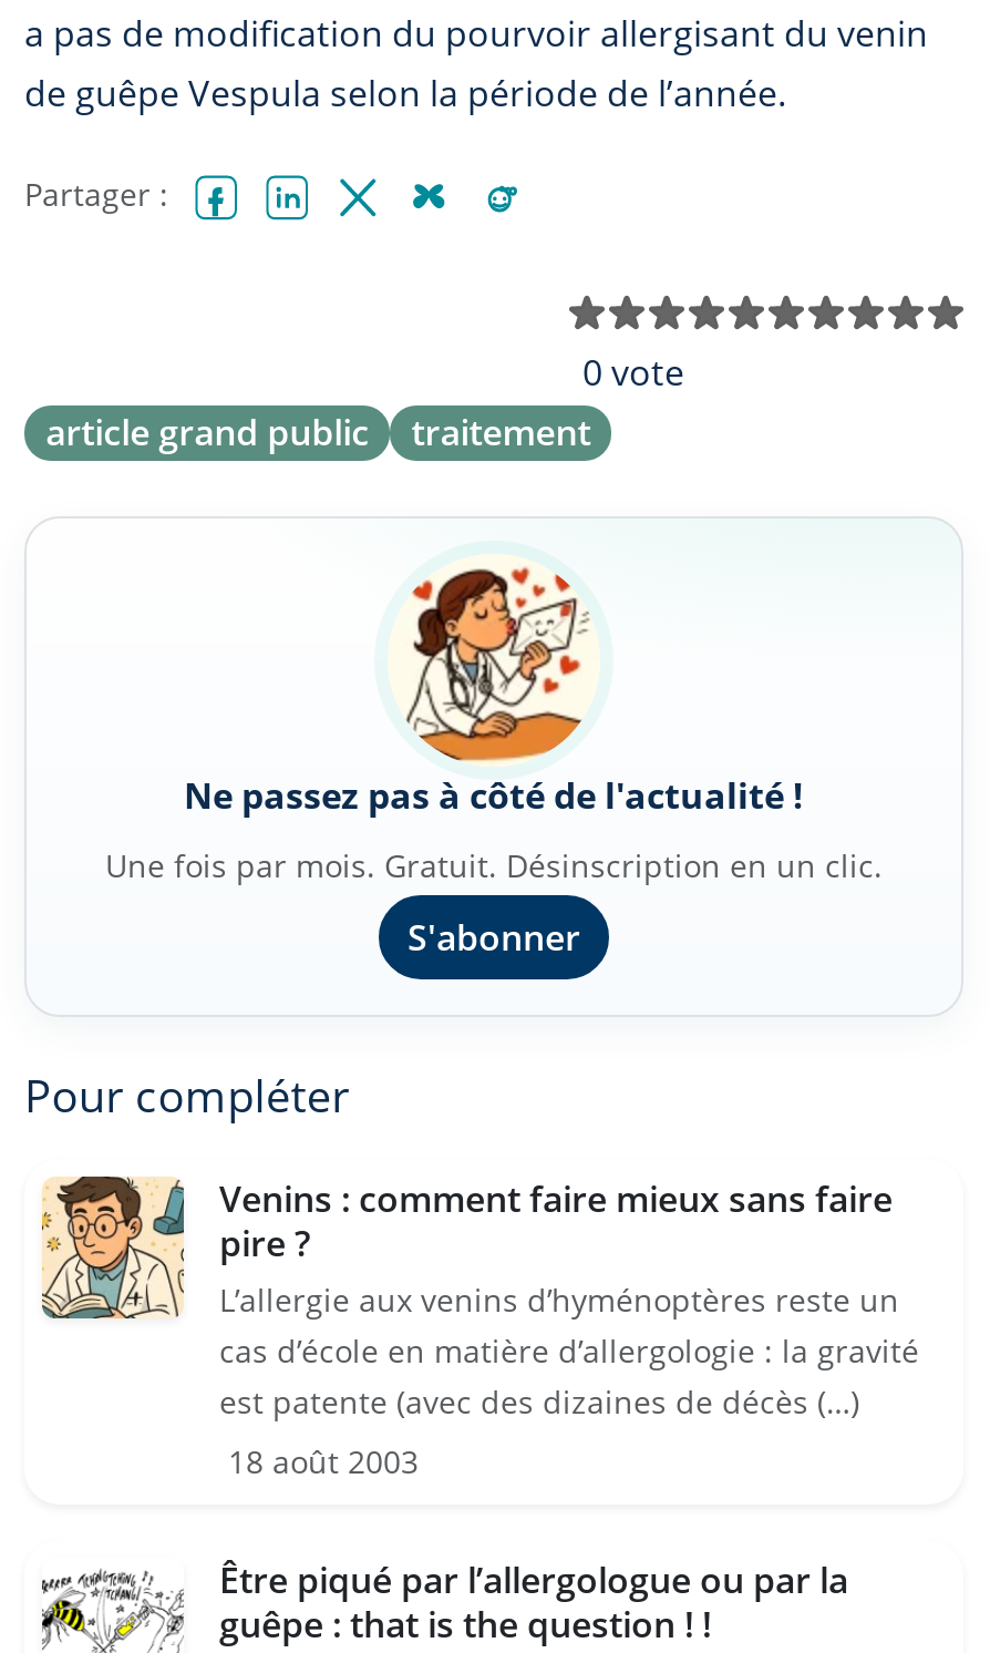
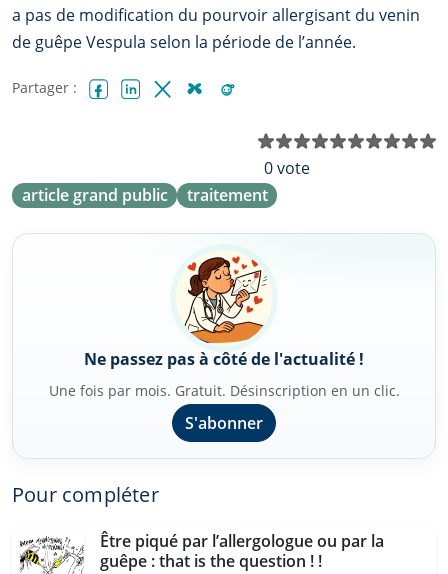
- [image]
- Venins : comment faire mieux sans faire
- pire ?
- L’allergie aux venins d’hyménoptères reste un
- cas d’école en matière d’allergologie : la gravité
- est patente (avec des dizaines de décès (…)
- 18 août 2003
